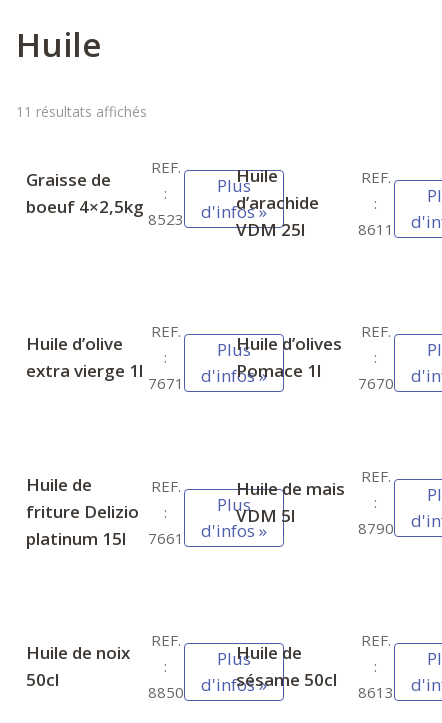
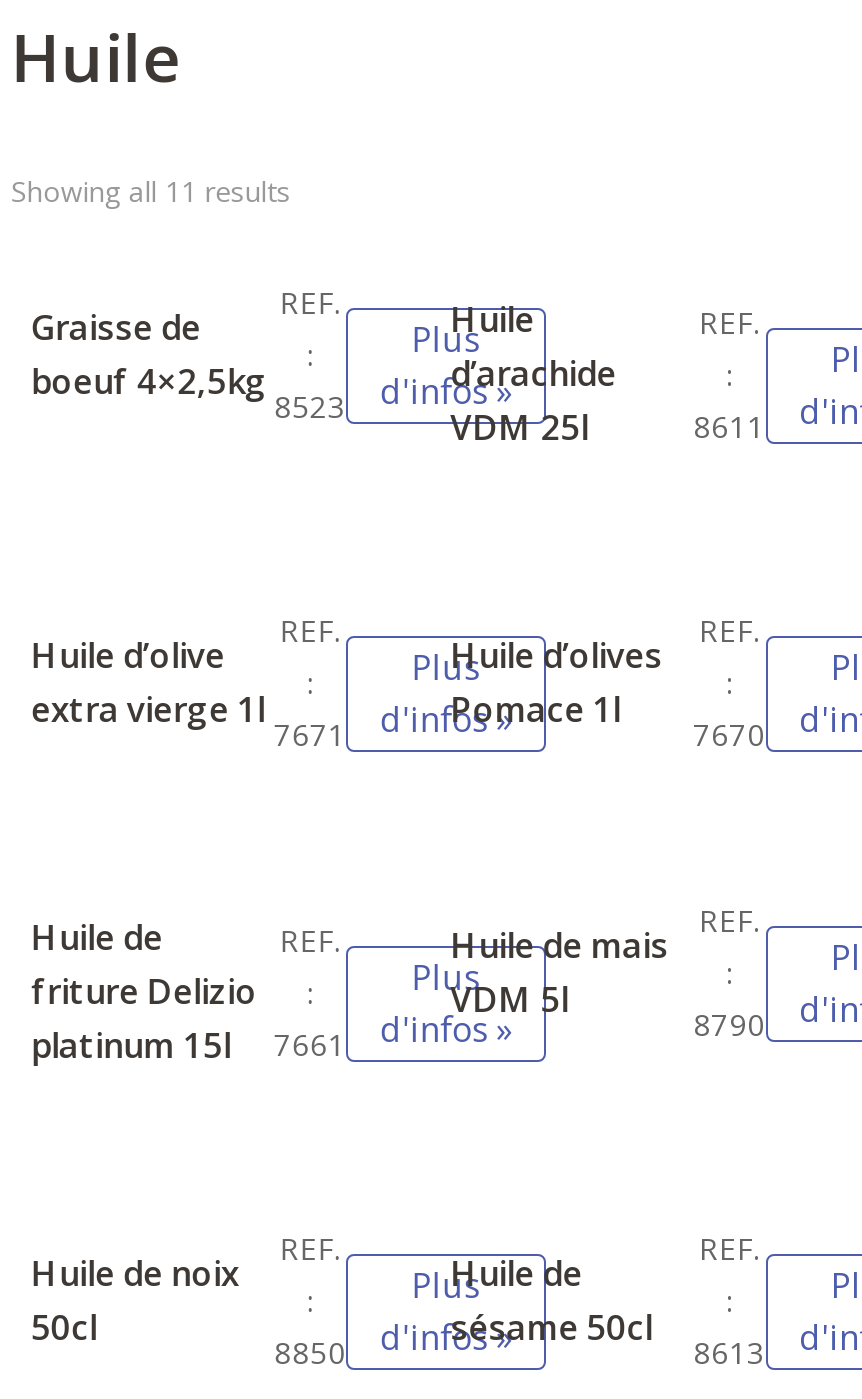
- 11 résultats affichés
+ Showing all 11 results
